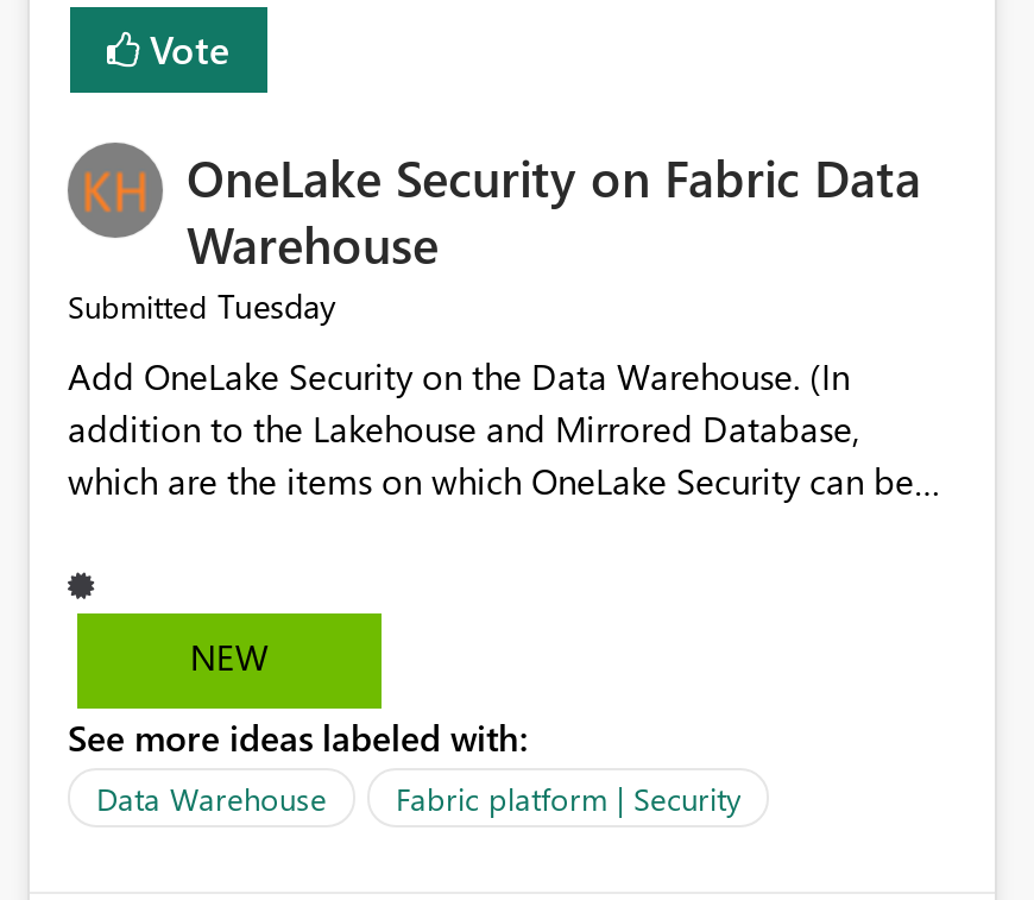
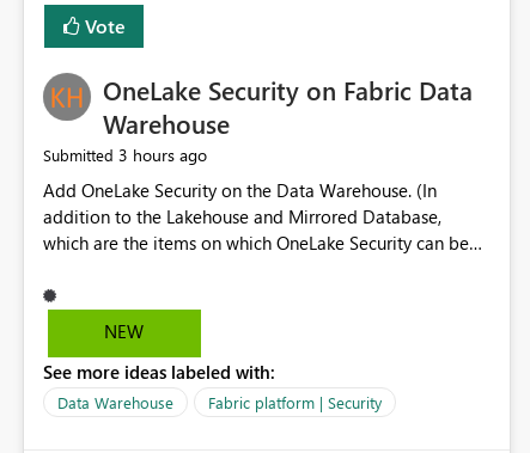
- Submitted Tuesday
+ Submitted 3 hours ago
